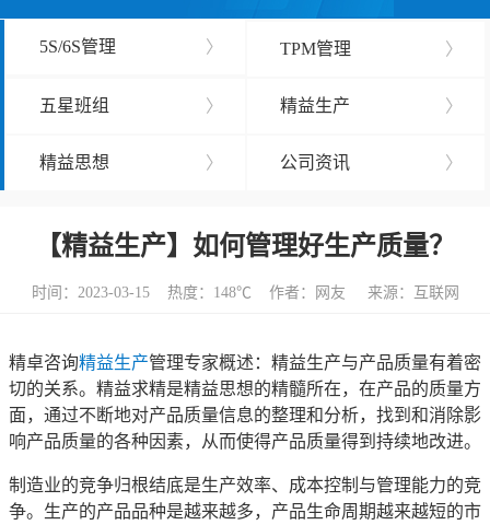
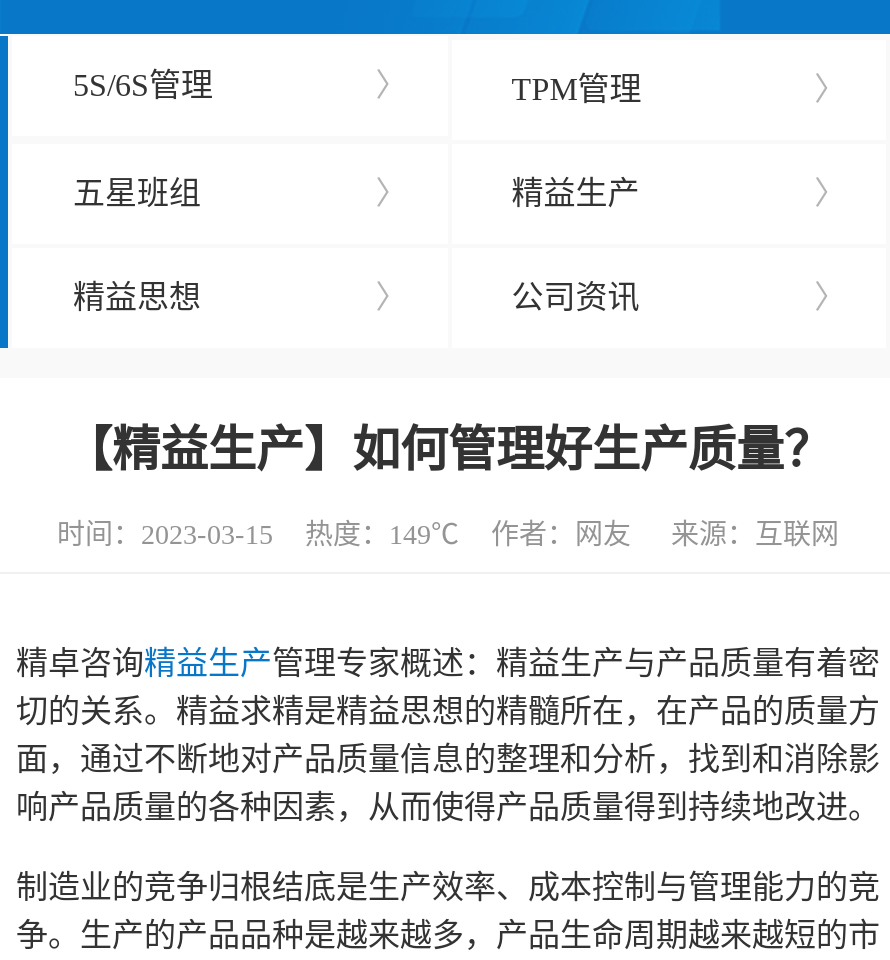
- 时间：2023-03-15 热度：148℃ 作者：网友 来源：互联网
+ 时间：2023-03-15 热度：149℃ 作者：网友 来源：互联网
